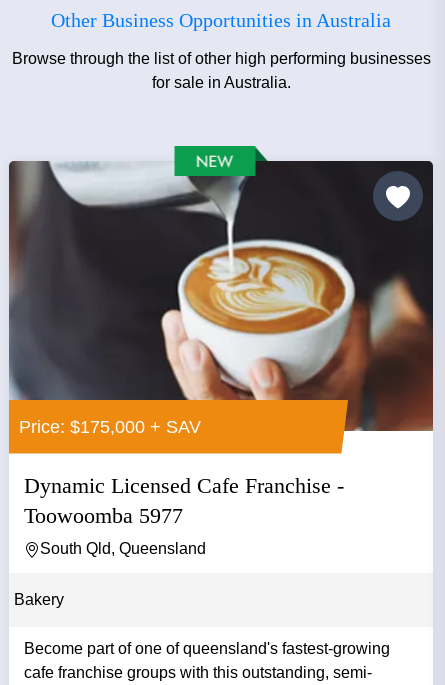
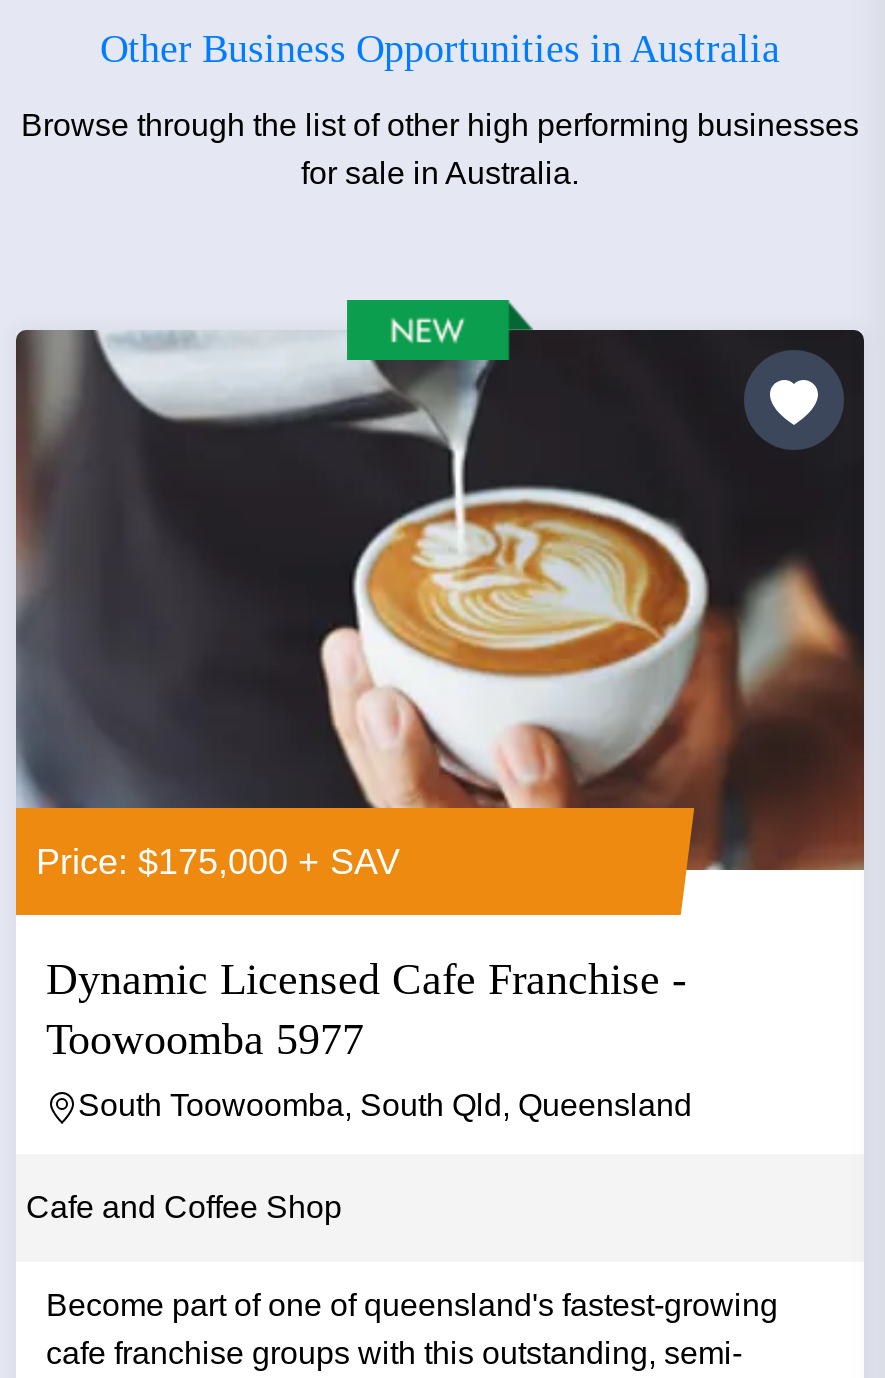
- South Qld, Queensland
+ South Toowoomba, South Qld, Queensland

- Bakery
+ Cafe and Coffee Shop
